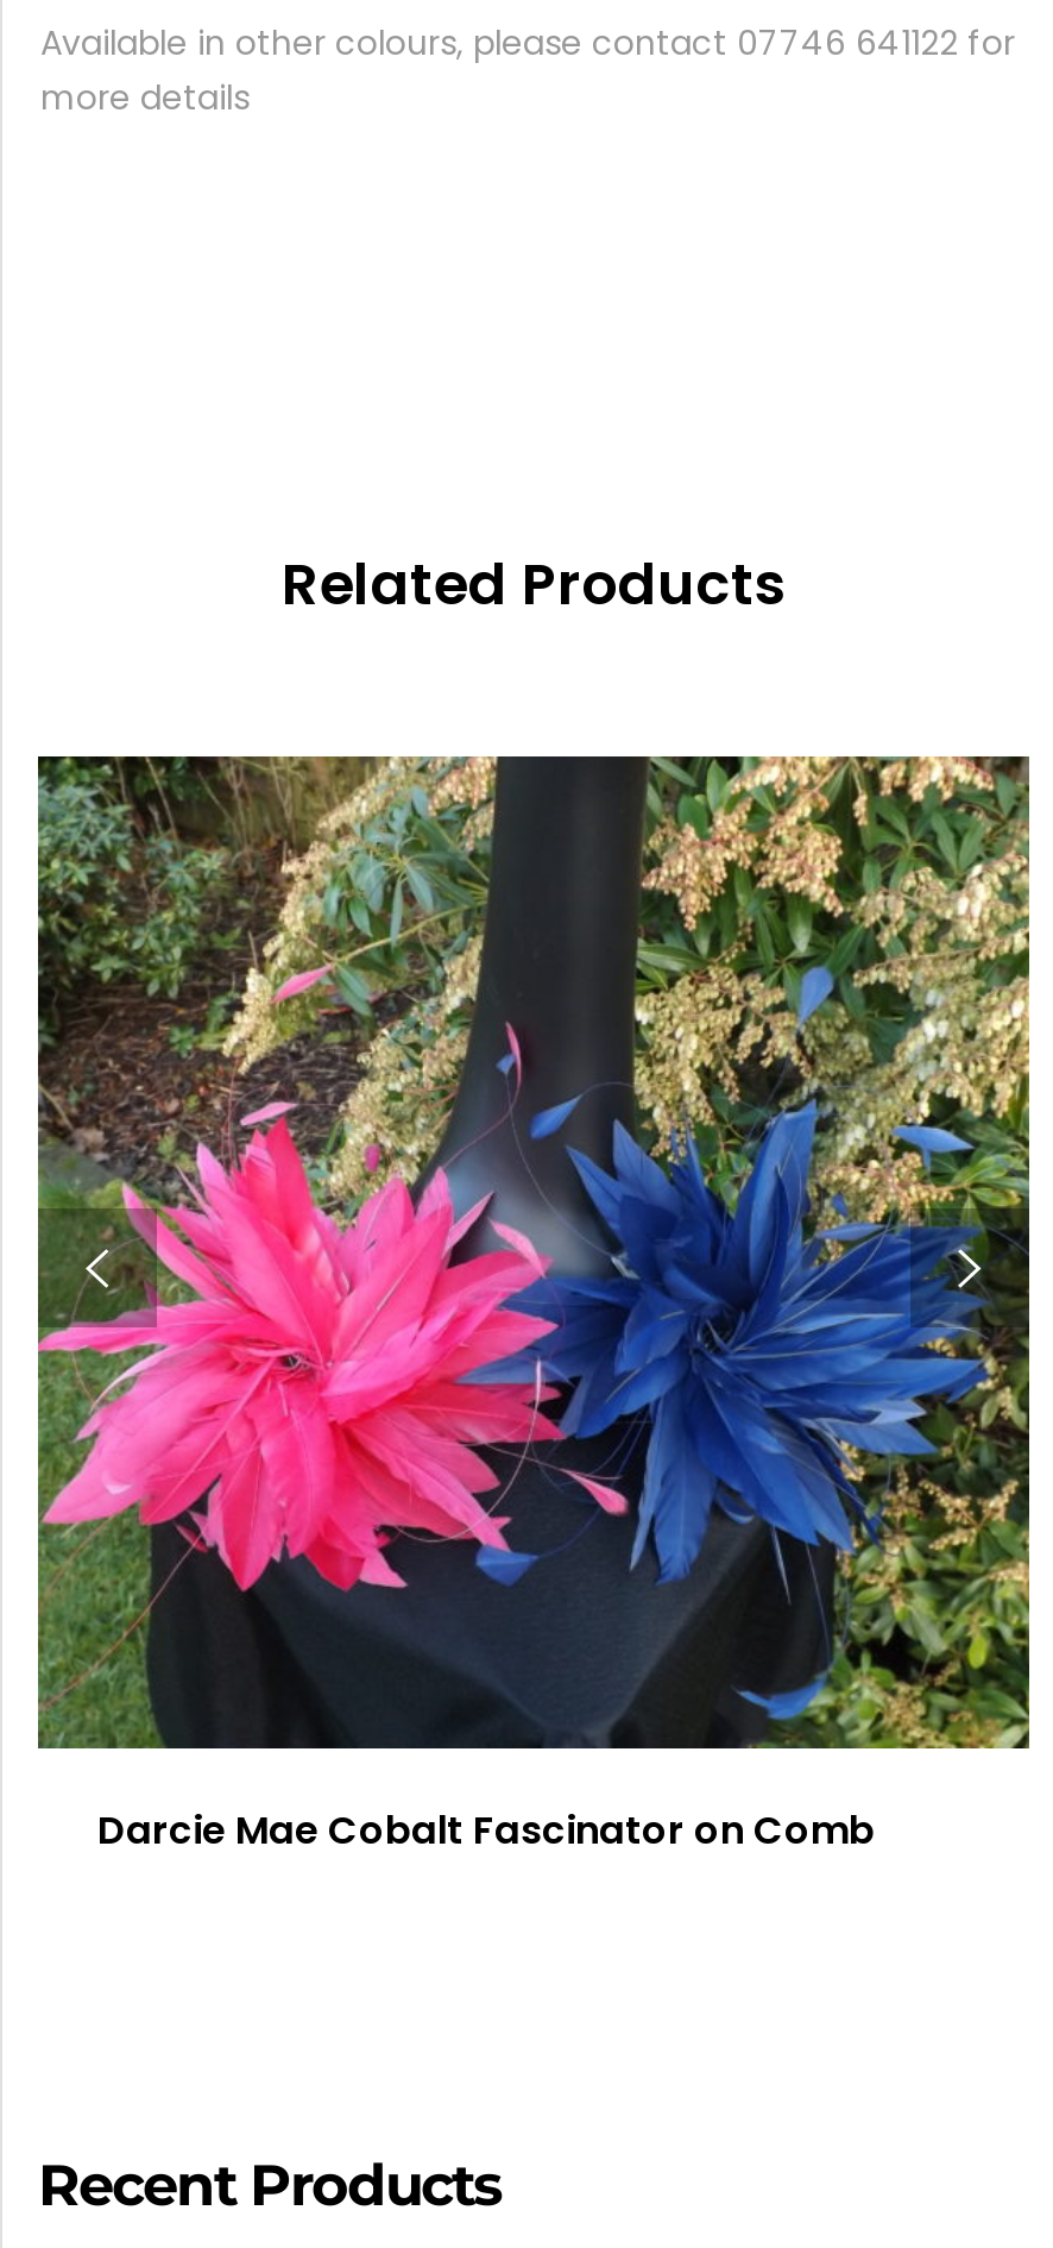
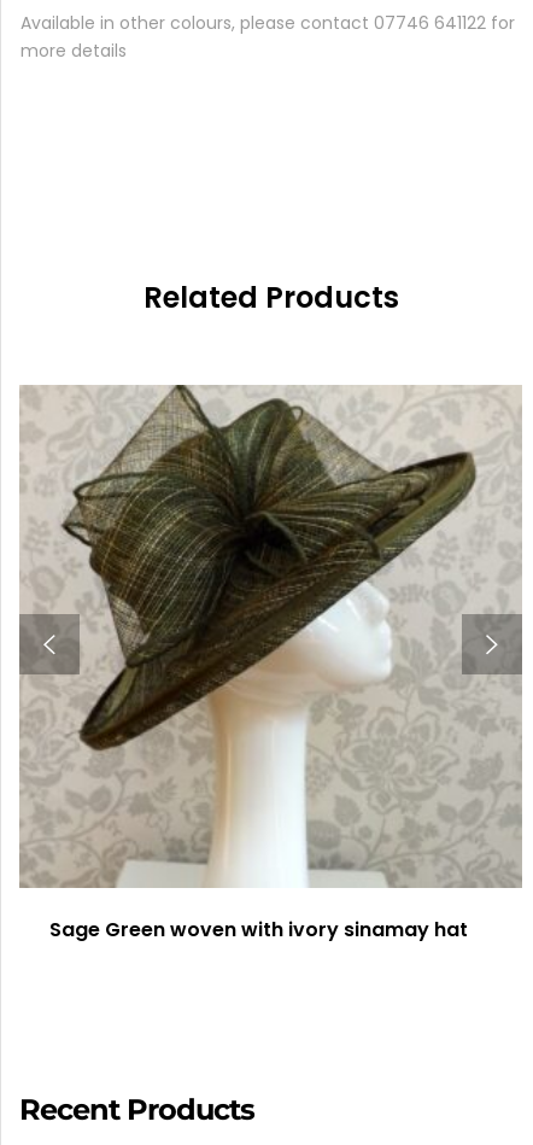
- [image]
- Darcie Mae Cobalt Fascinator on Comb
+ [image]
+ Sage Green woven with ivory sinamay hat
